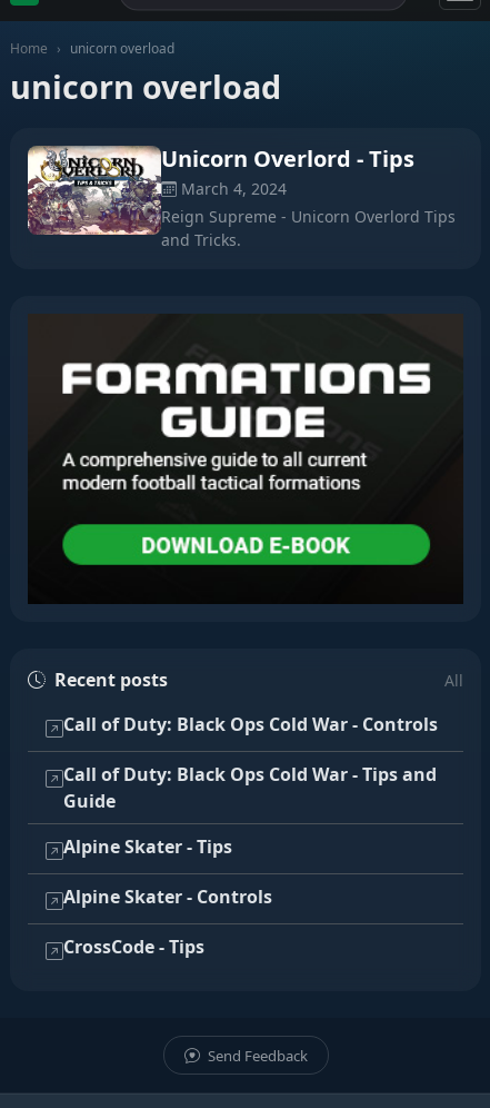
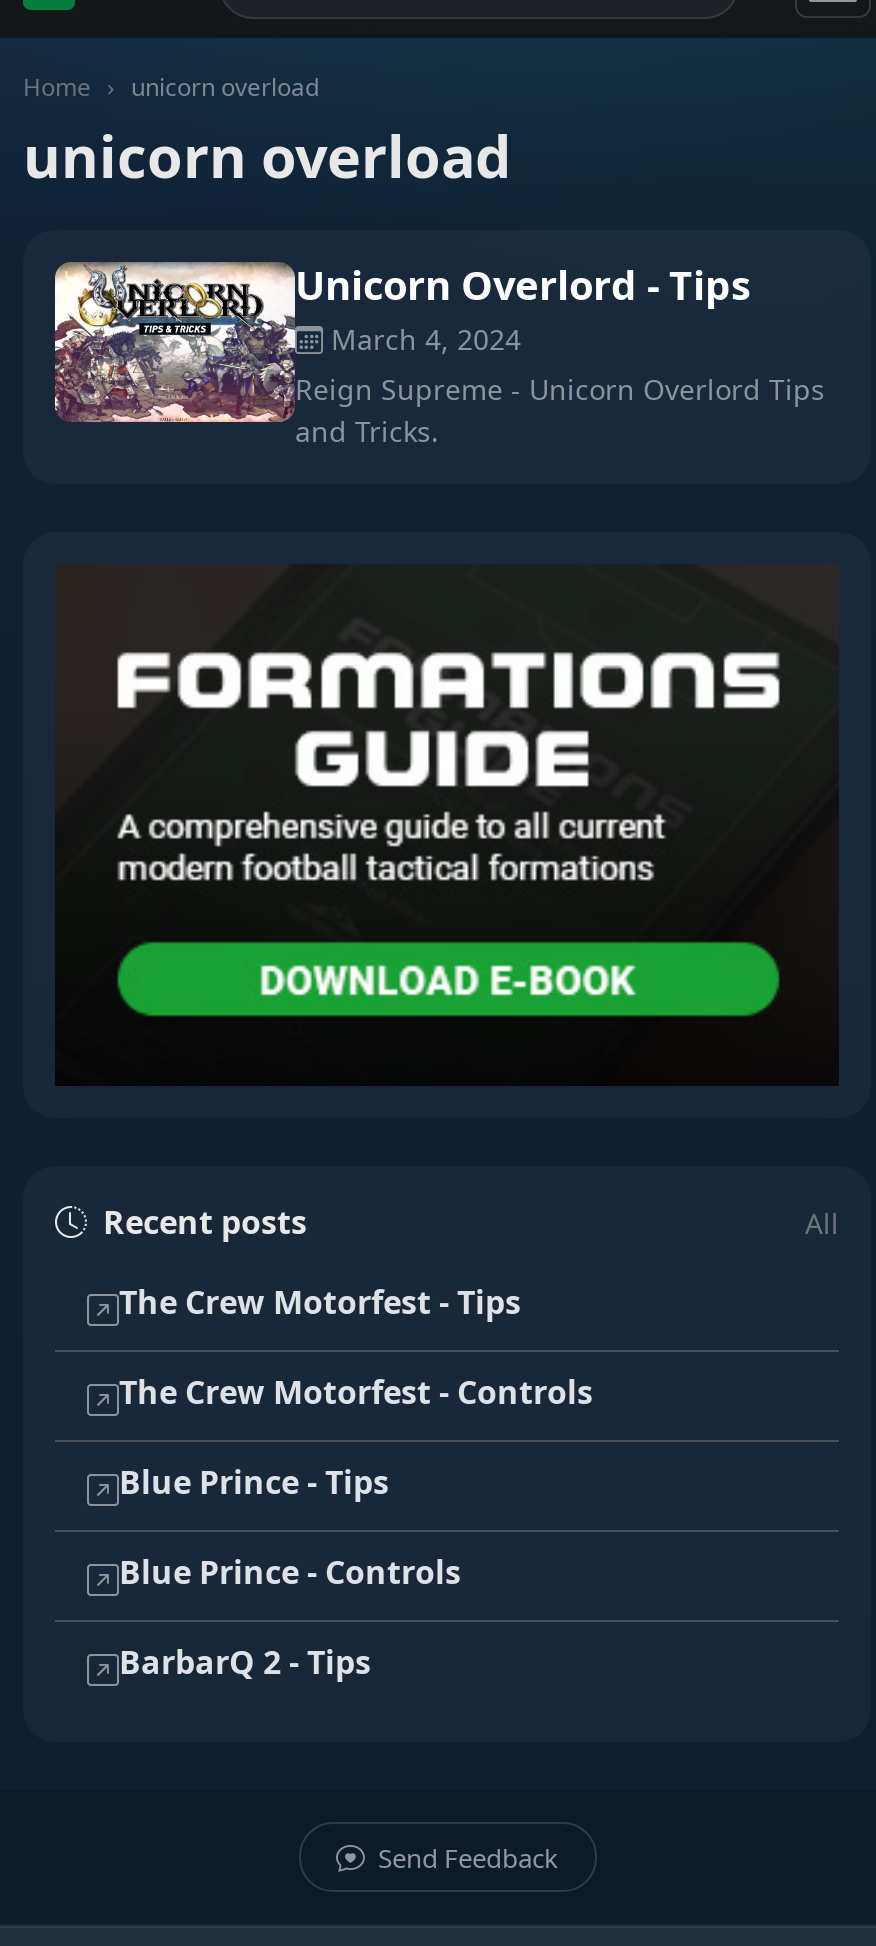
- Call of Duty: Black Ops Cold War - Controls
+ The Crew Motorfest - Tips

- Call of Duty: Black Ops Cold War - Tips and
- Guide
+ The Crew Motorfest - Controls

- Alpine Skater - Tips
+ Blue Prince - Tips

- Alpine Skater - Controls
+ Blue Prince - Controls

- CrossCode - Tips
+ BarbarQ 2 - Tips
